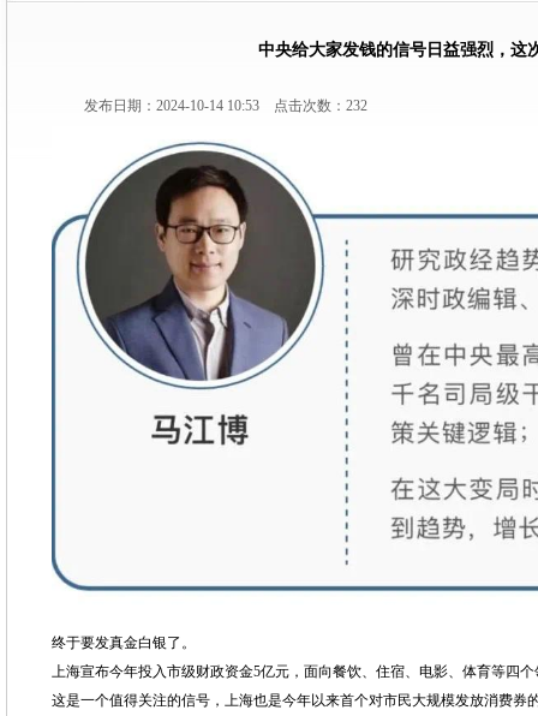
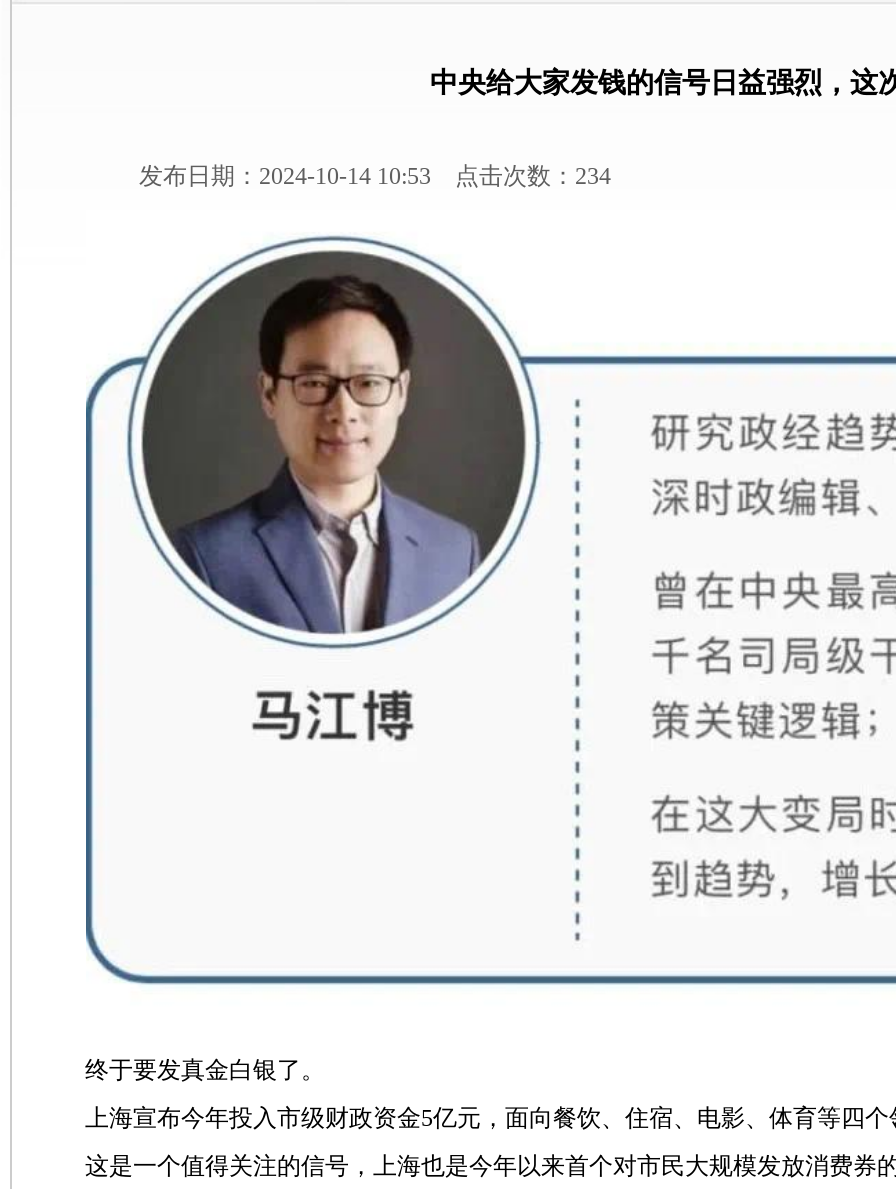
- 发布日期：2024-10-14 10:53 点击次数：232
+ 发布日期：2024-10-14 10:53 点击次数：234
